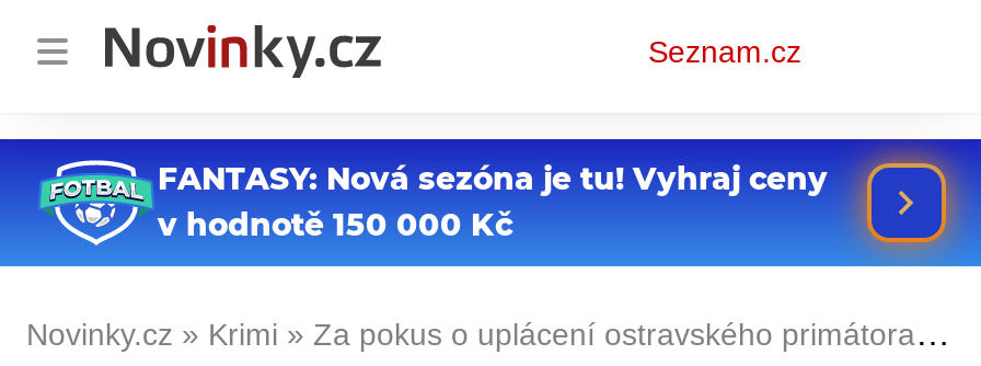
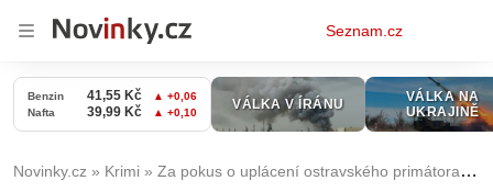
- [image]
+ [image]
